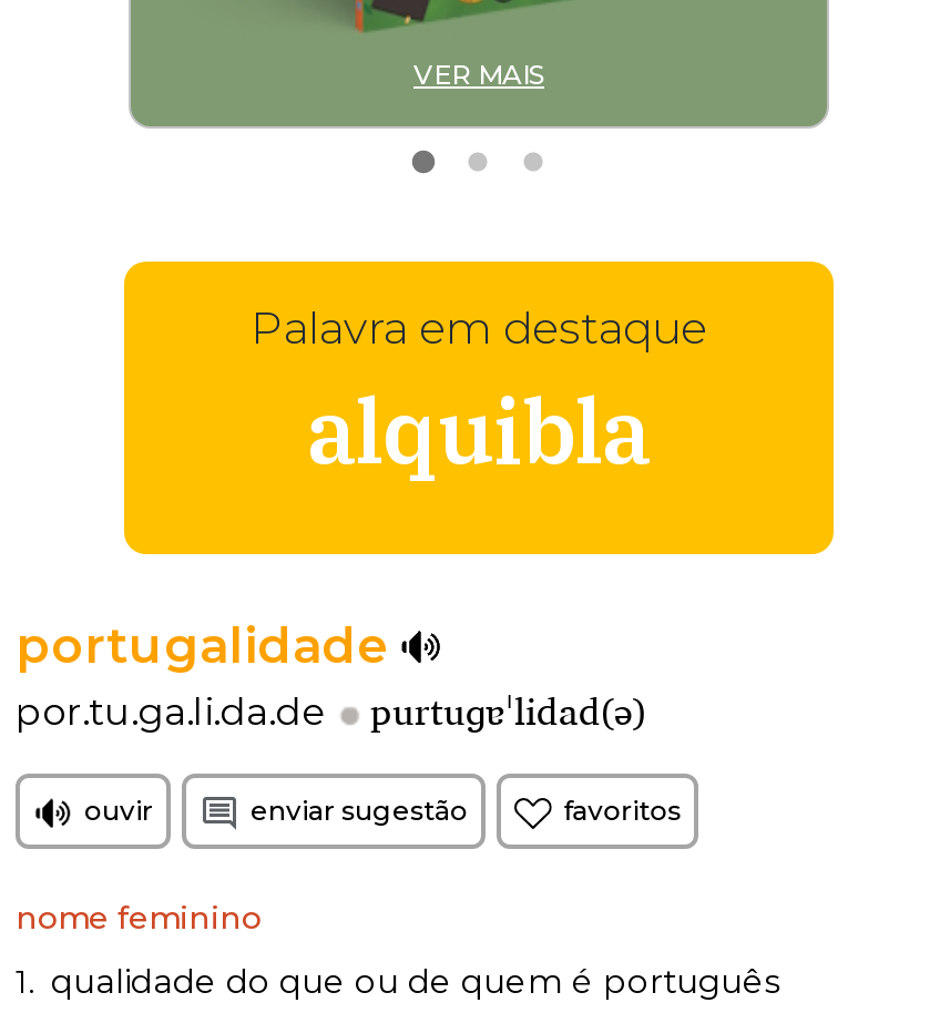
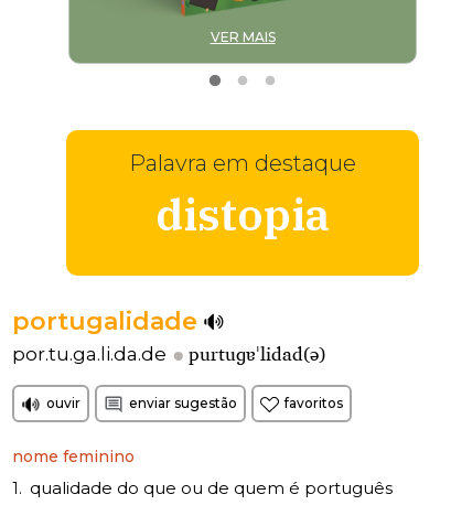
- alquibla
+ distopia
